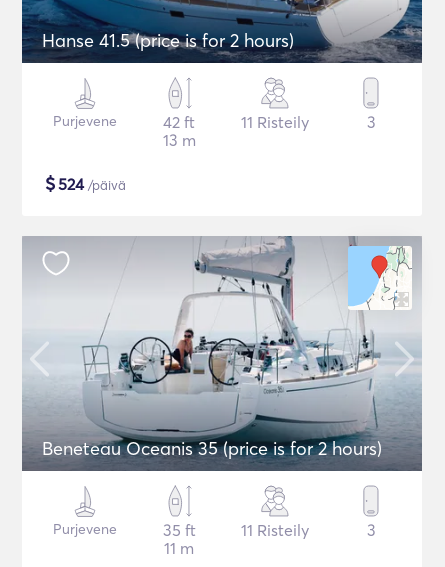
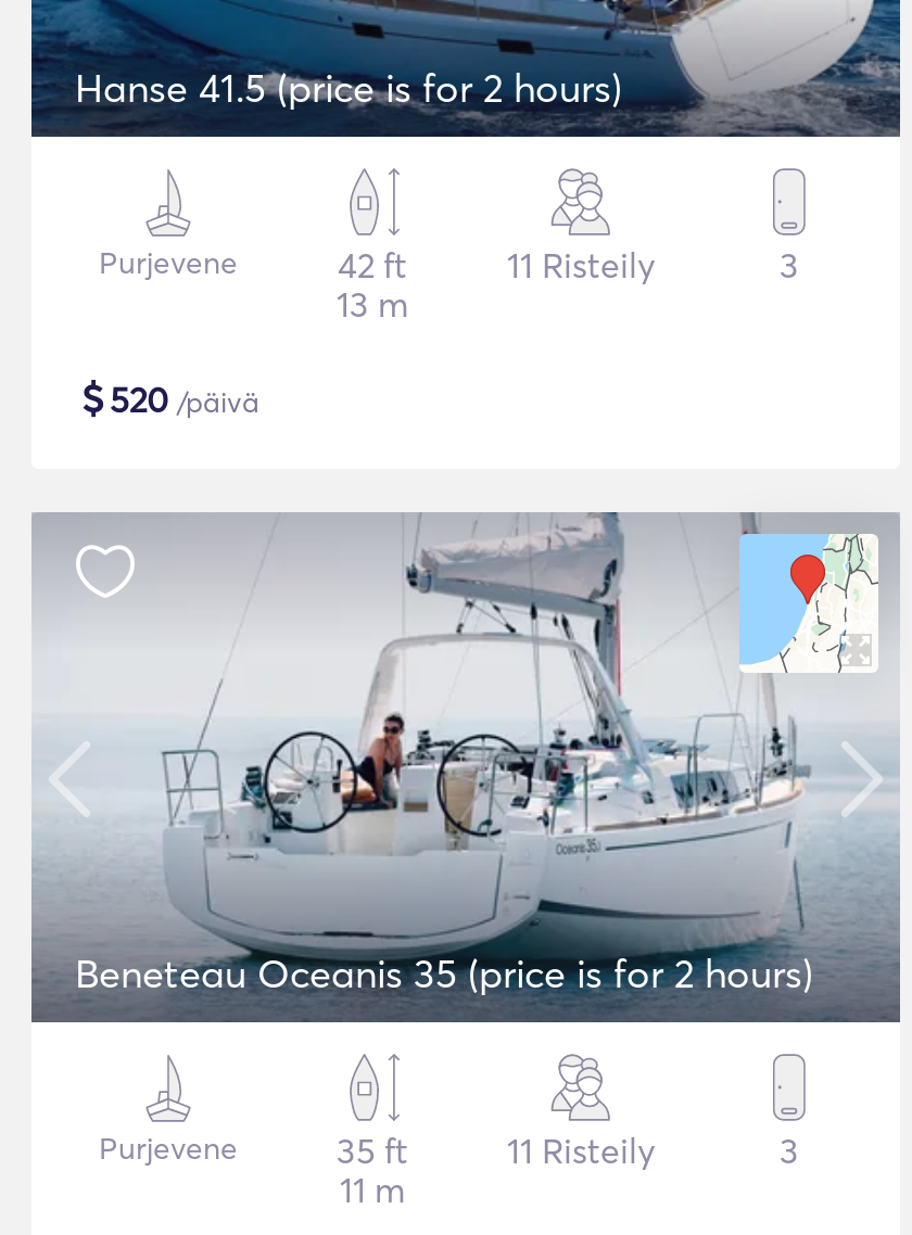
- $524 /päivä
+ $520 /päivä
